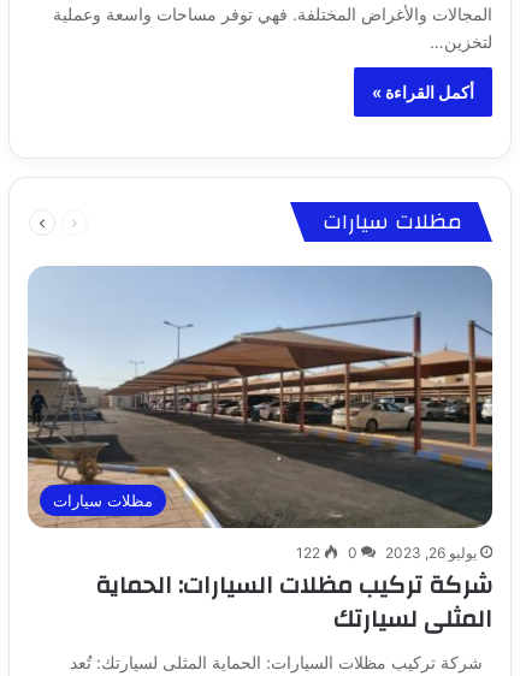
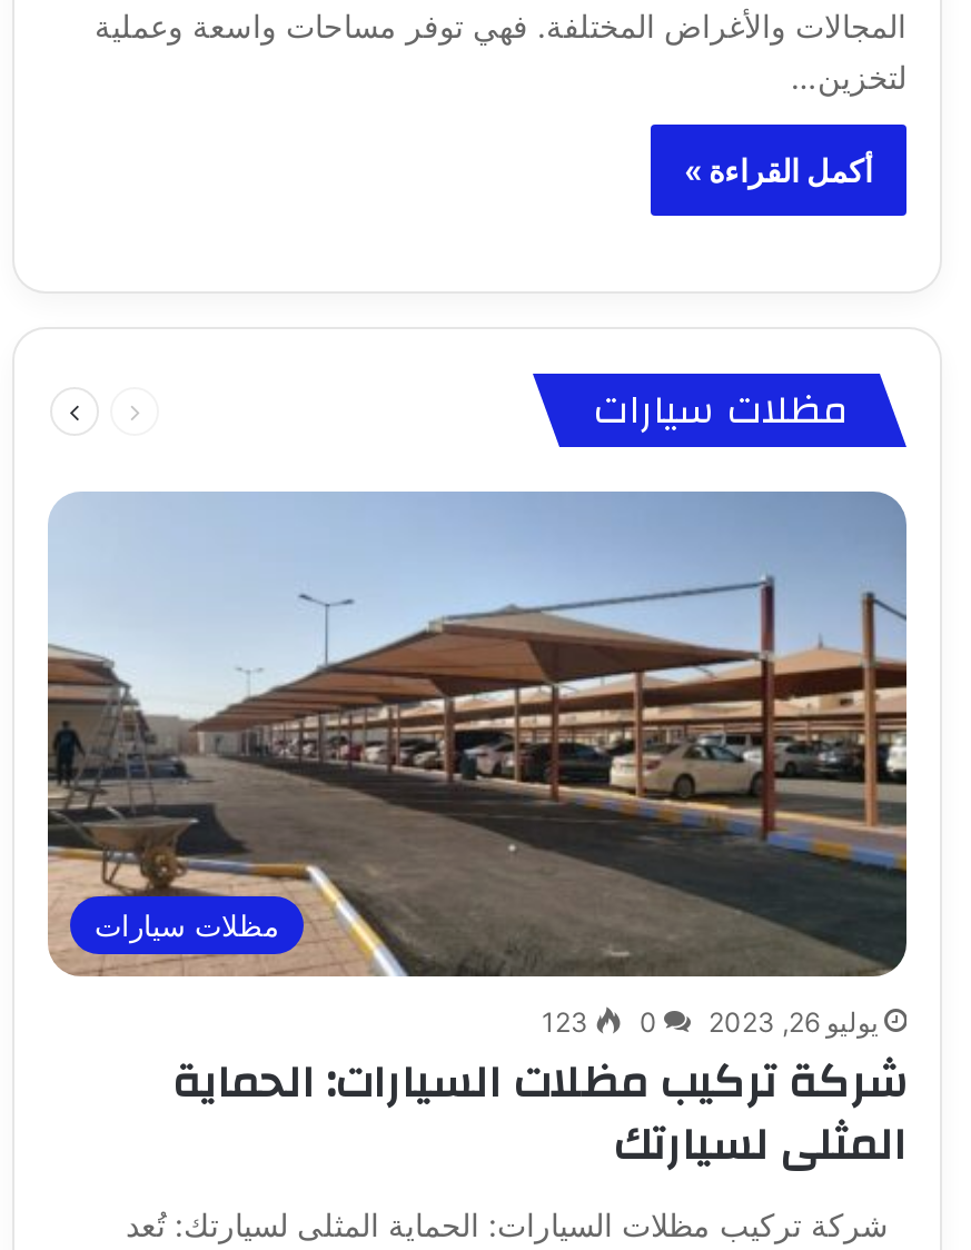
- 122 0
+ 123 0
